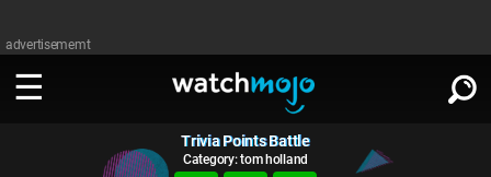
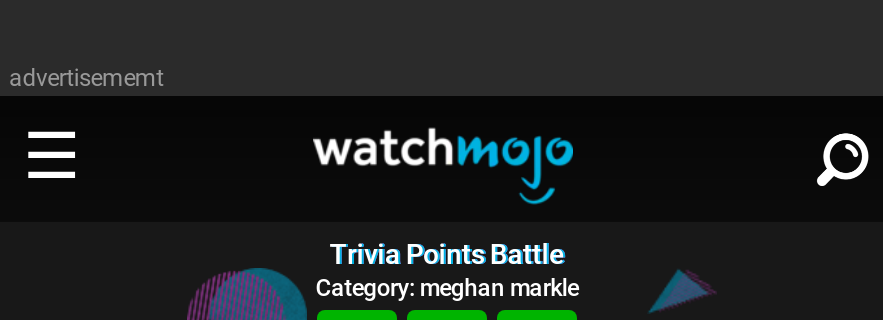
- Category: tom holland
+ Category: meghan markle
